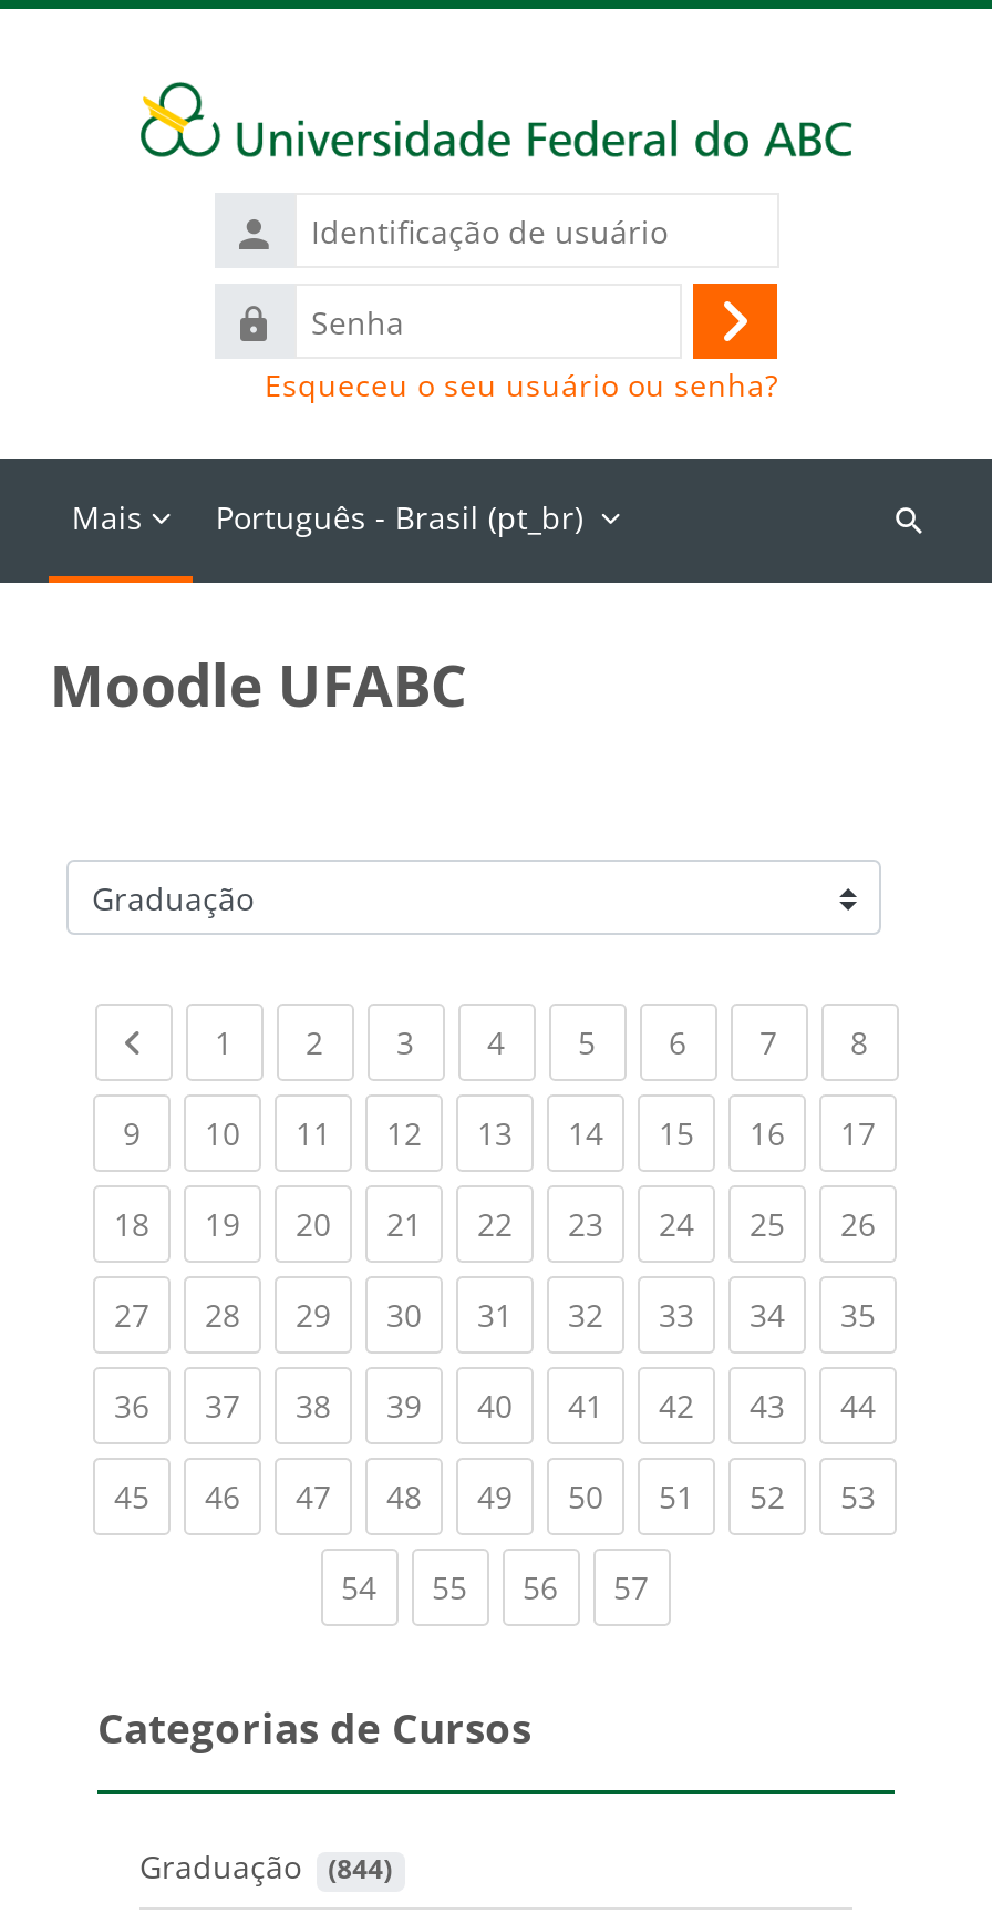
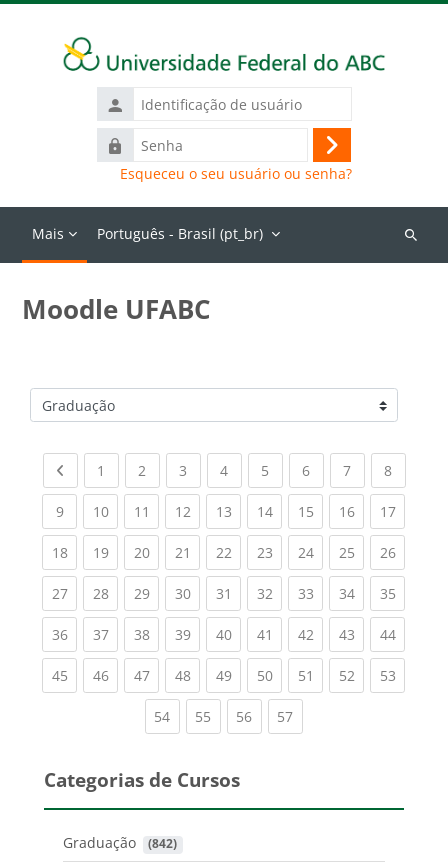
- Graduação (844)
+ Graduação (842)
